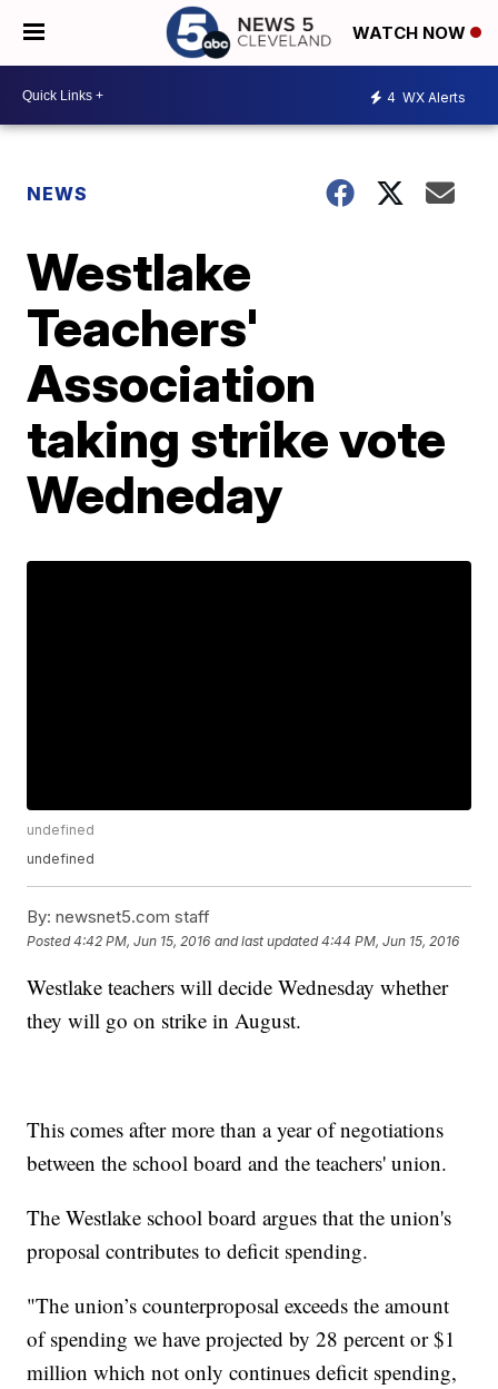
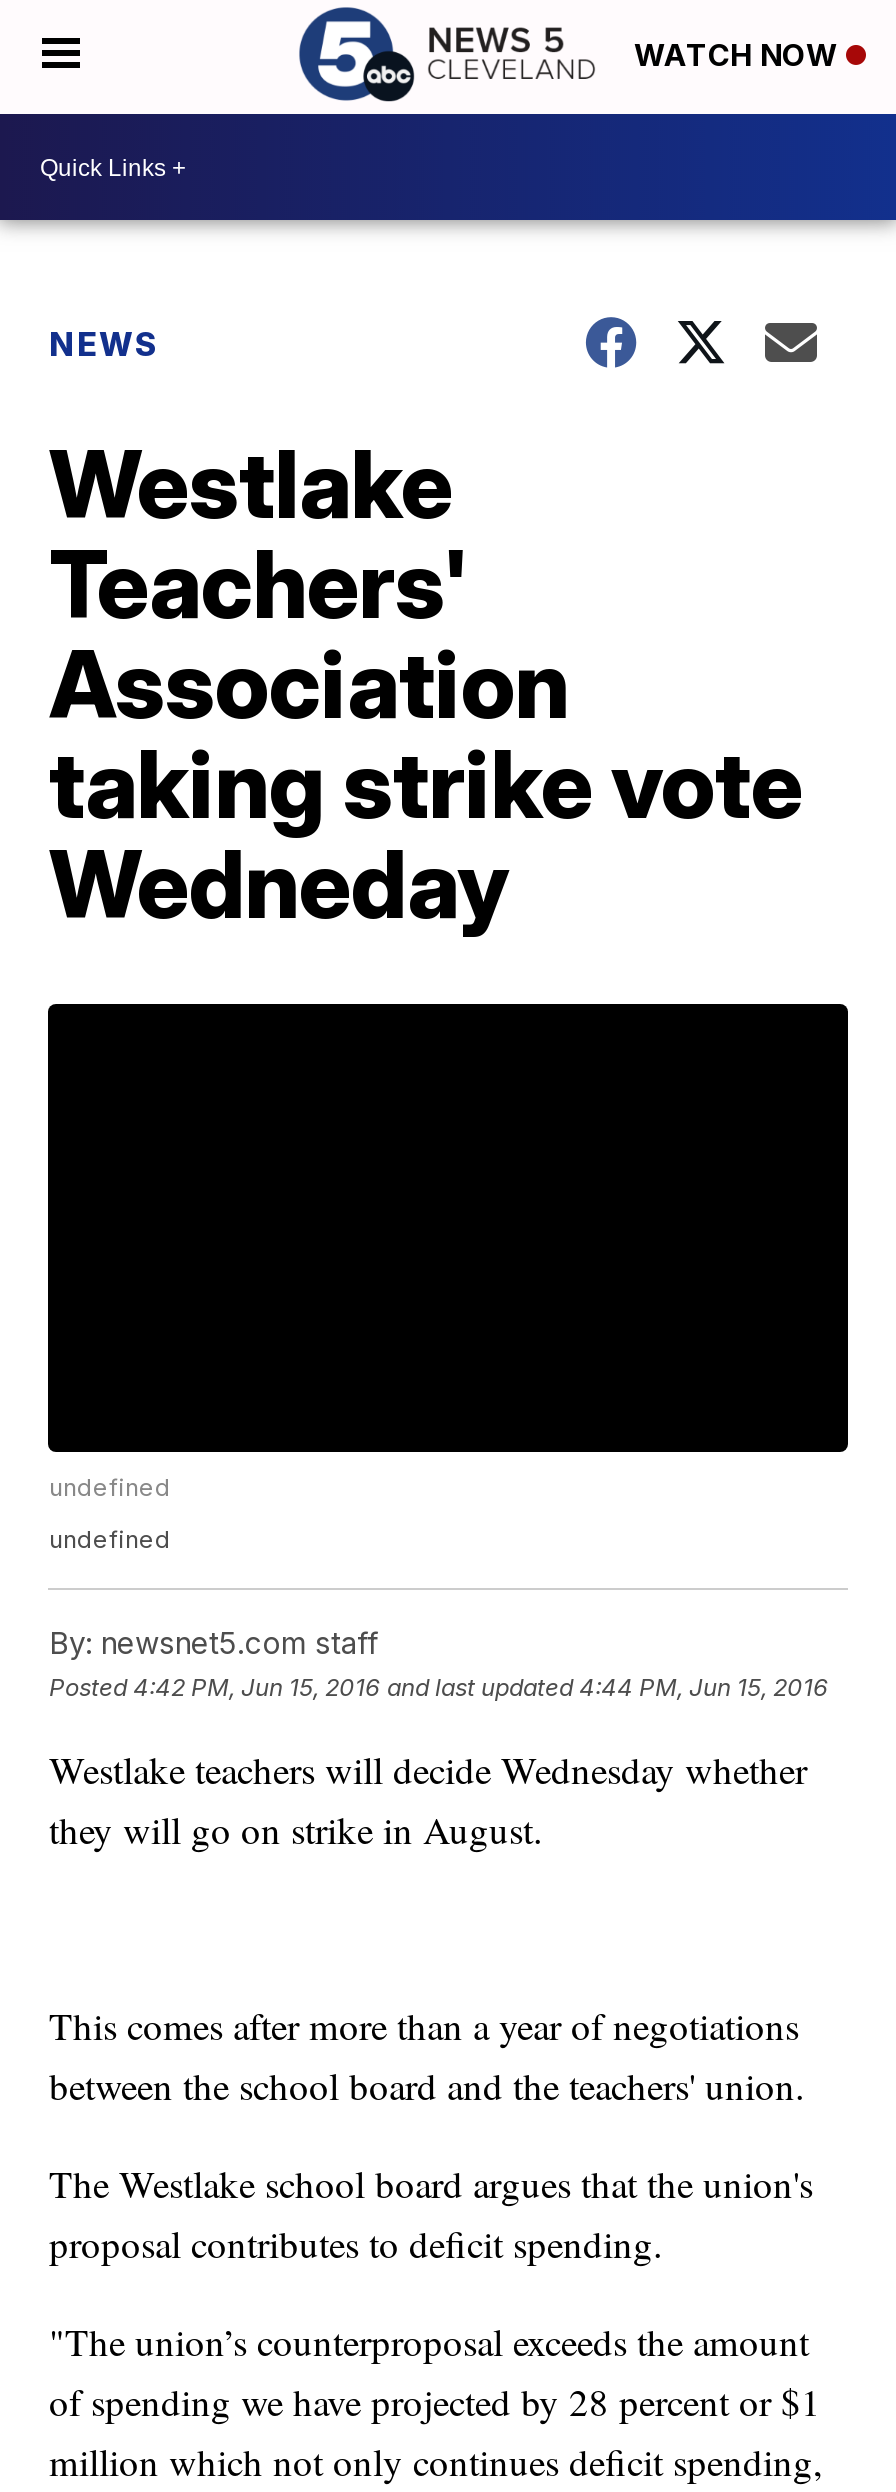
- 4 WX Alerts
